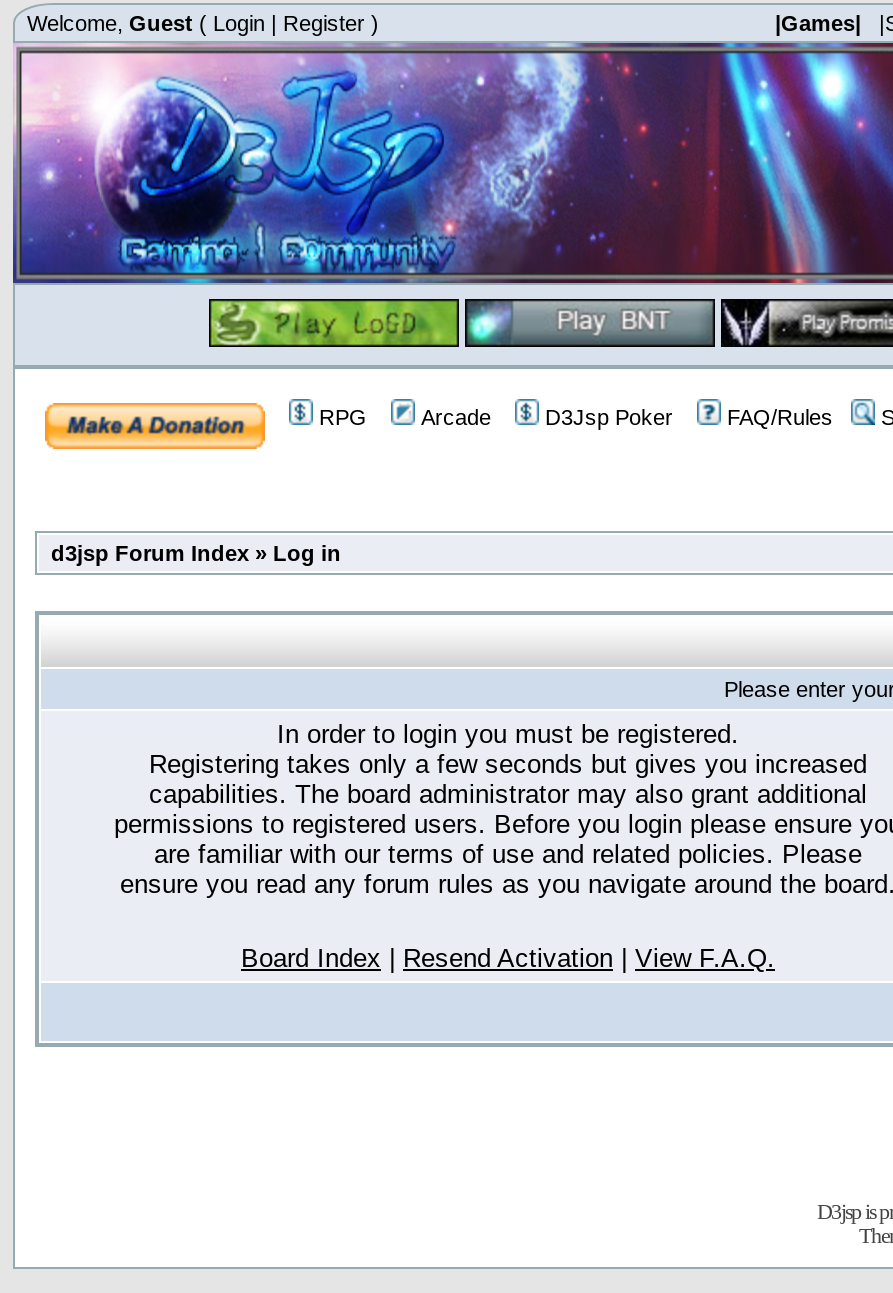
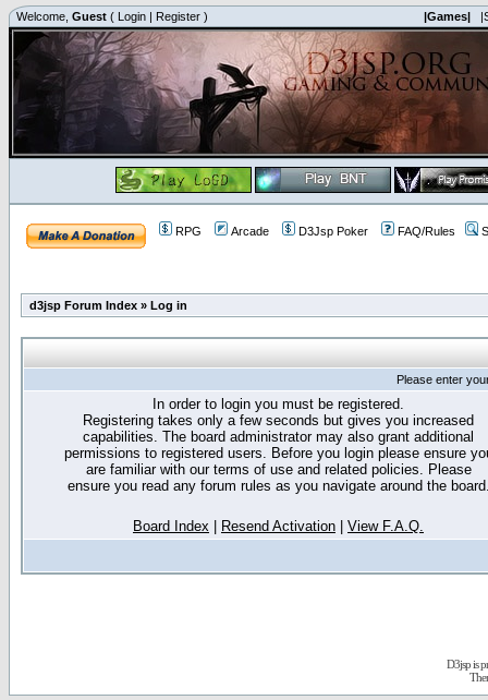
- [image]
+ [image]
